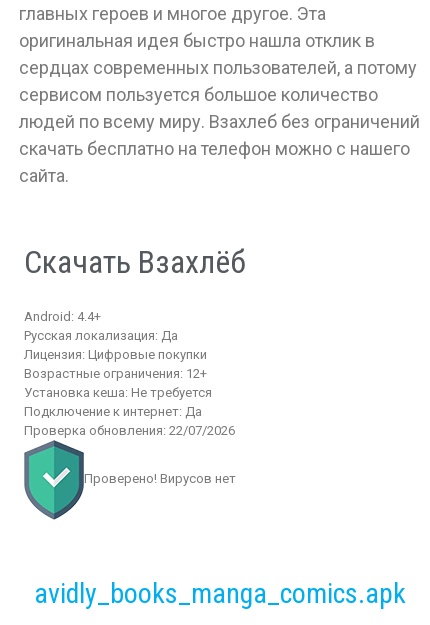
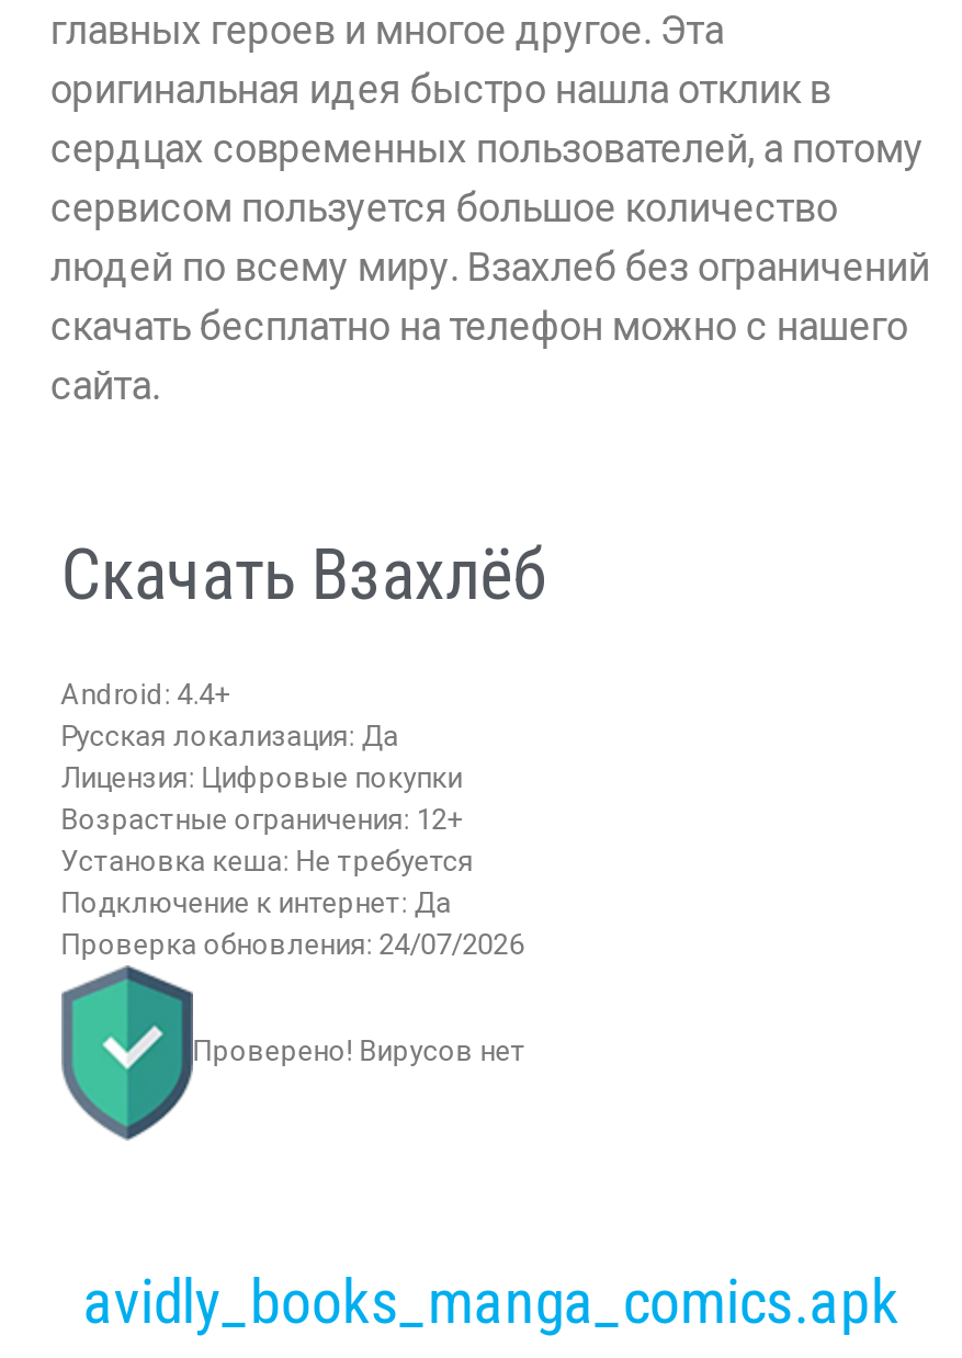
- Проверка обновления: 22/07/2026
+ Проверка обновления: 24/07/2026
